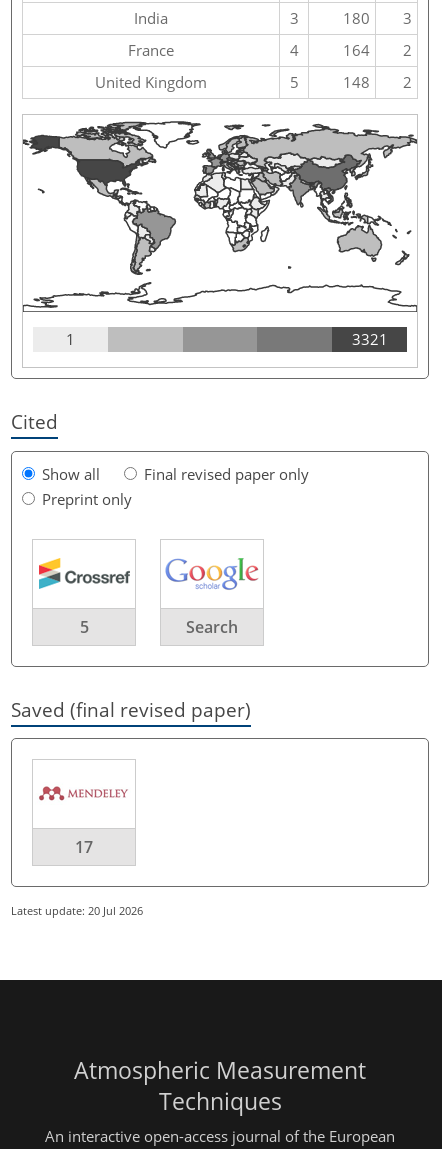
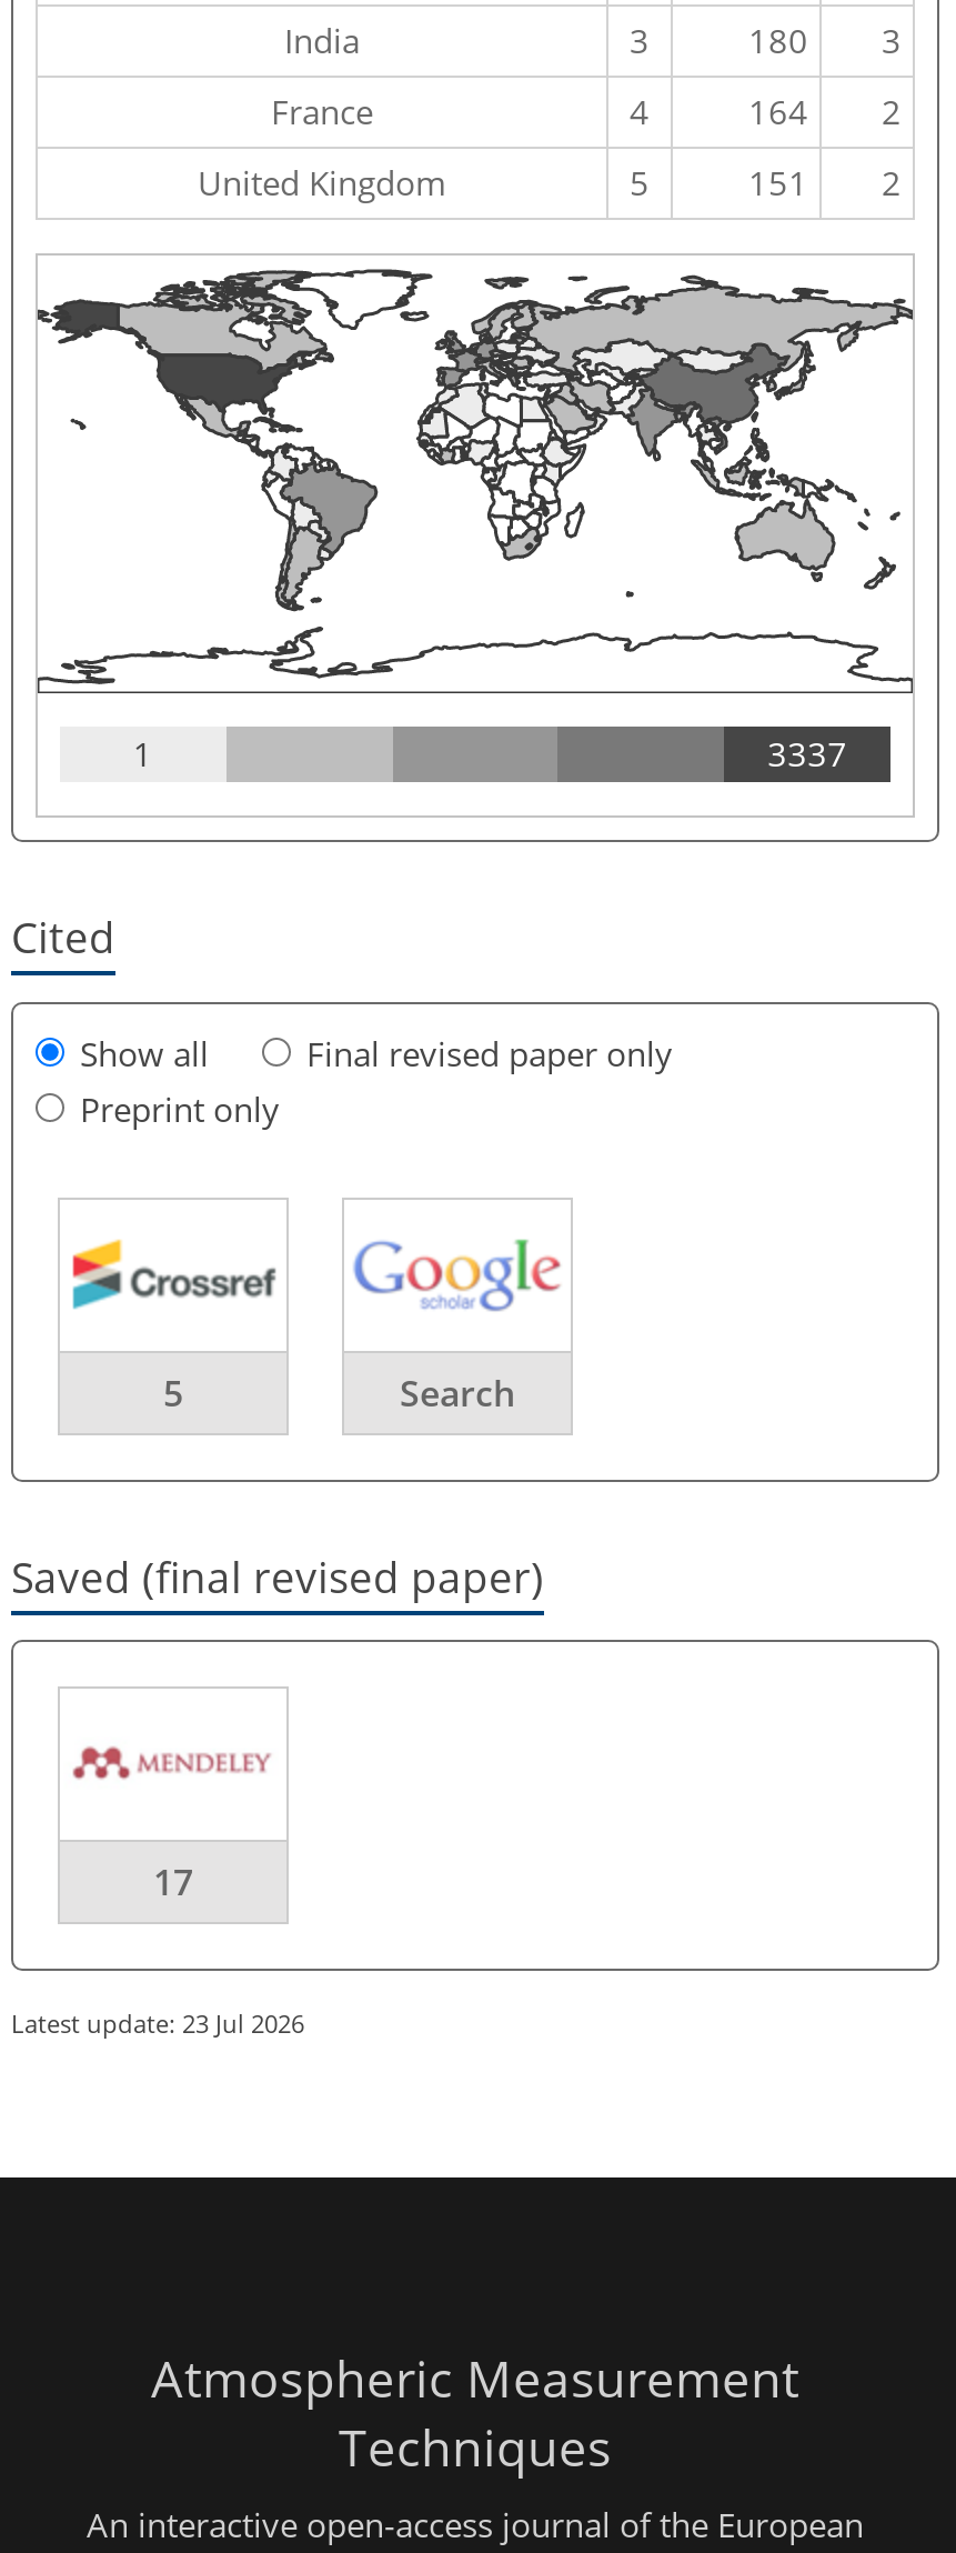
- 148 2
+ 151 2

- 3321
+ 3337

- Latest update: 20 Jul 2026
+ Latest update: 23 Jul 2026
